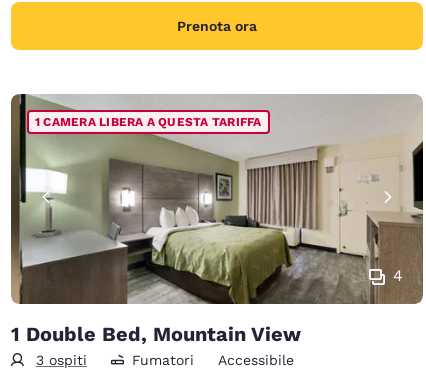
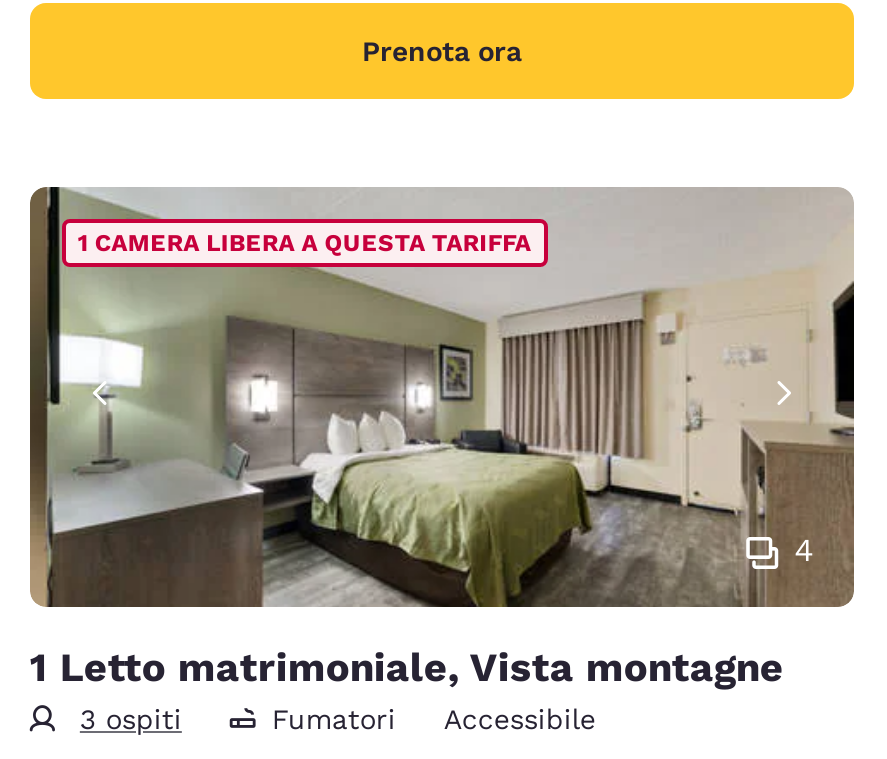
- 1 Double Bed, Mountain View
+ 1 Letto matrimoniale, Vista montagne
